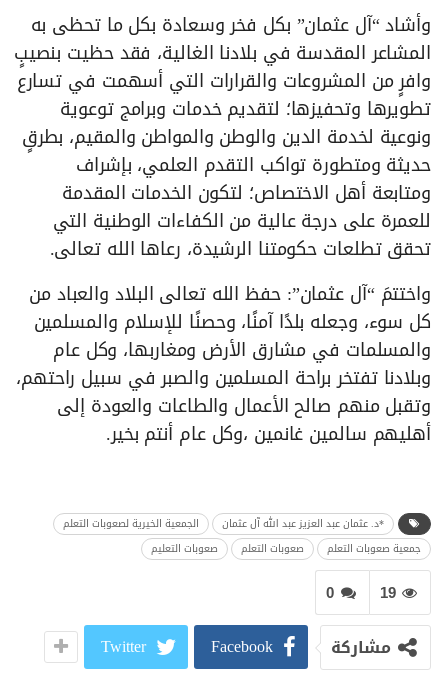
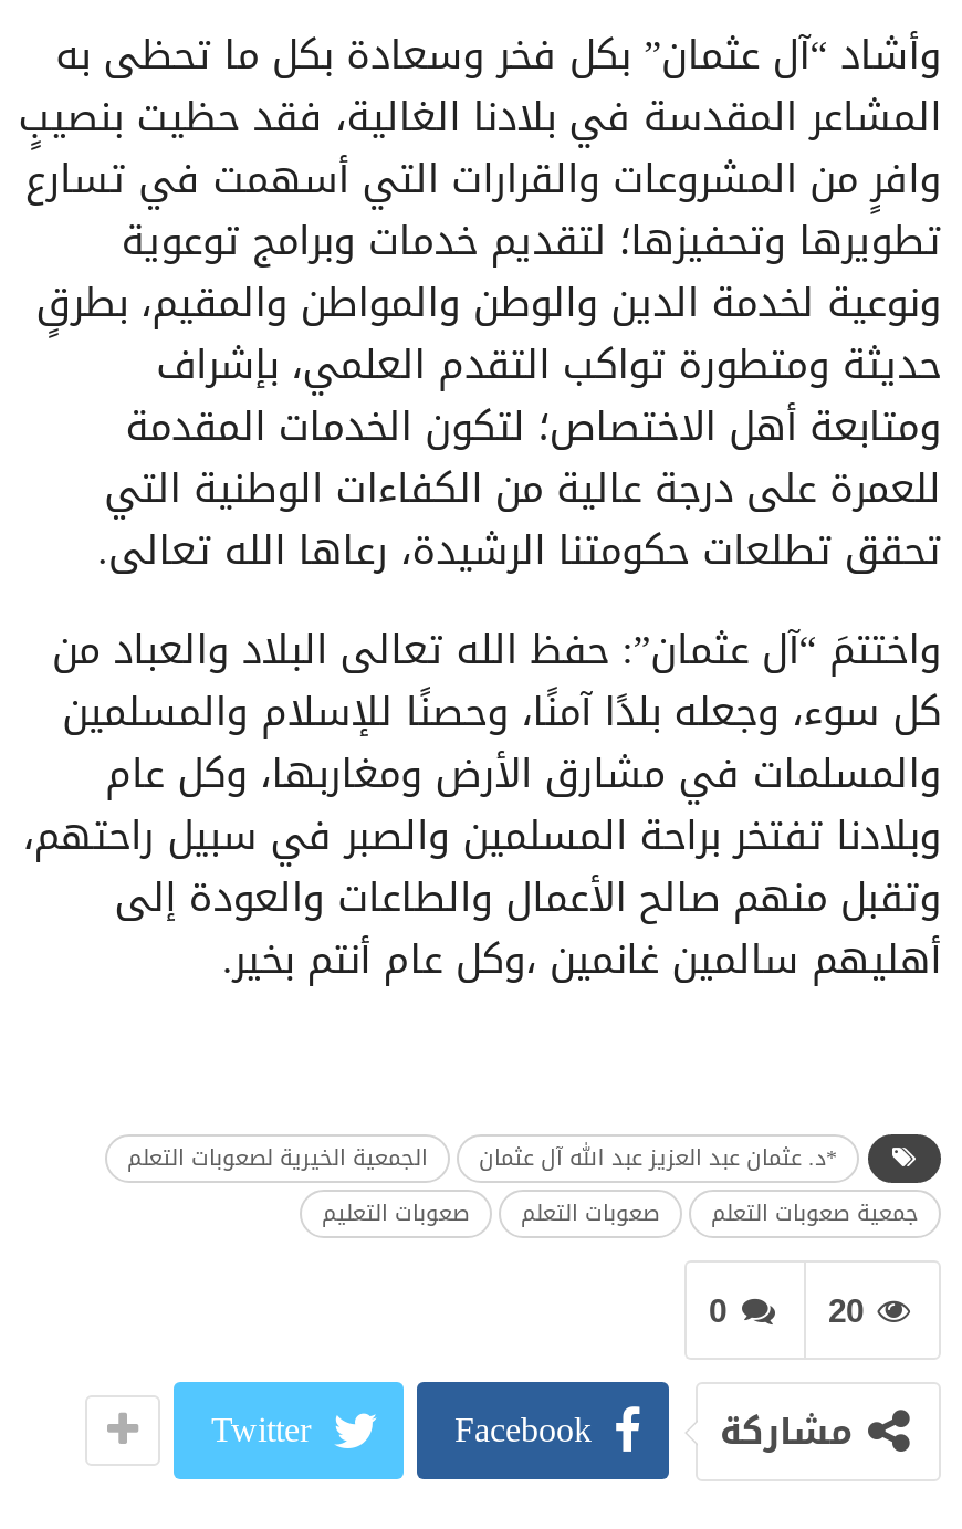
- 19
+ 20
